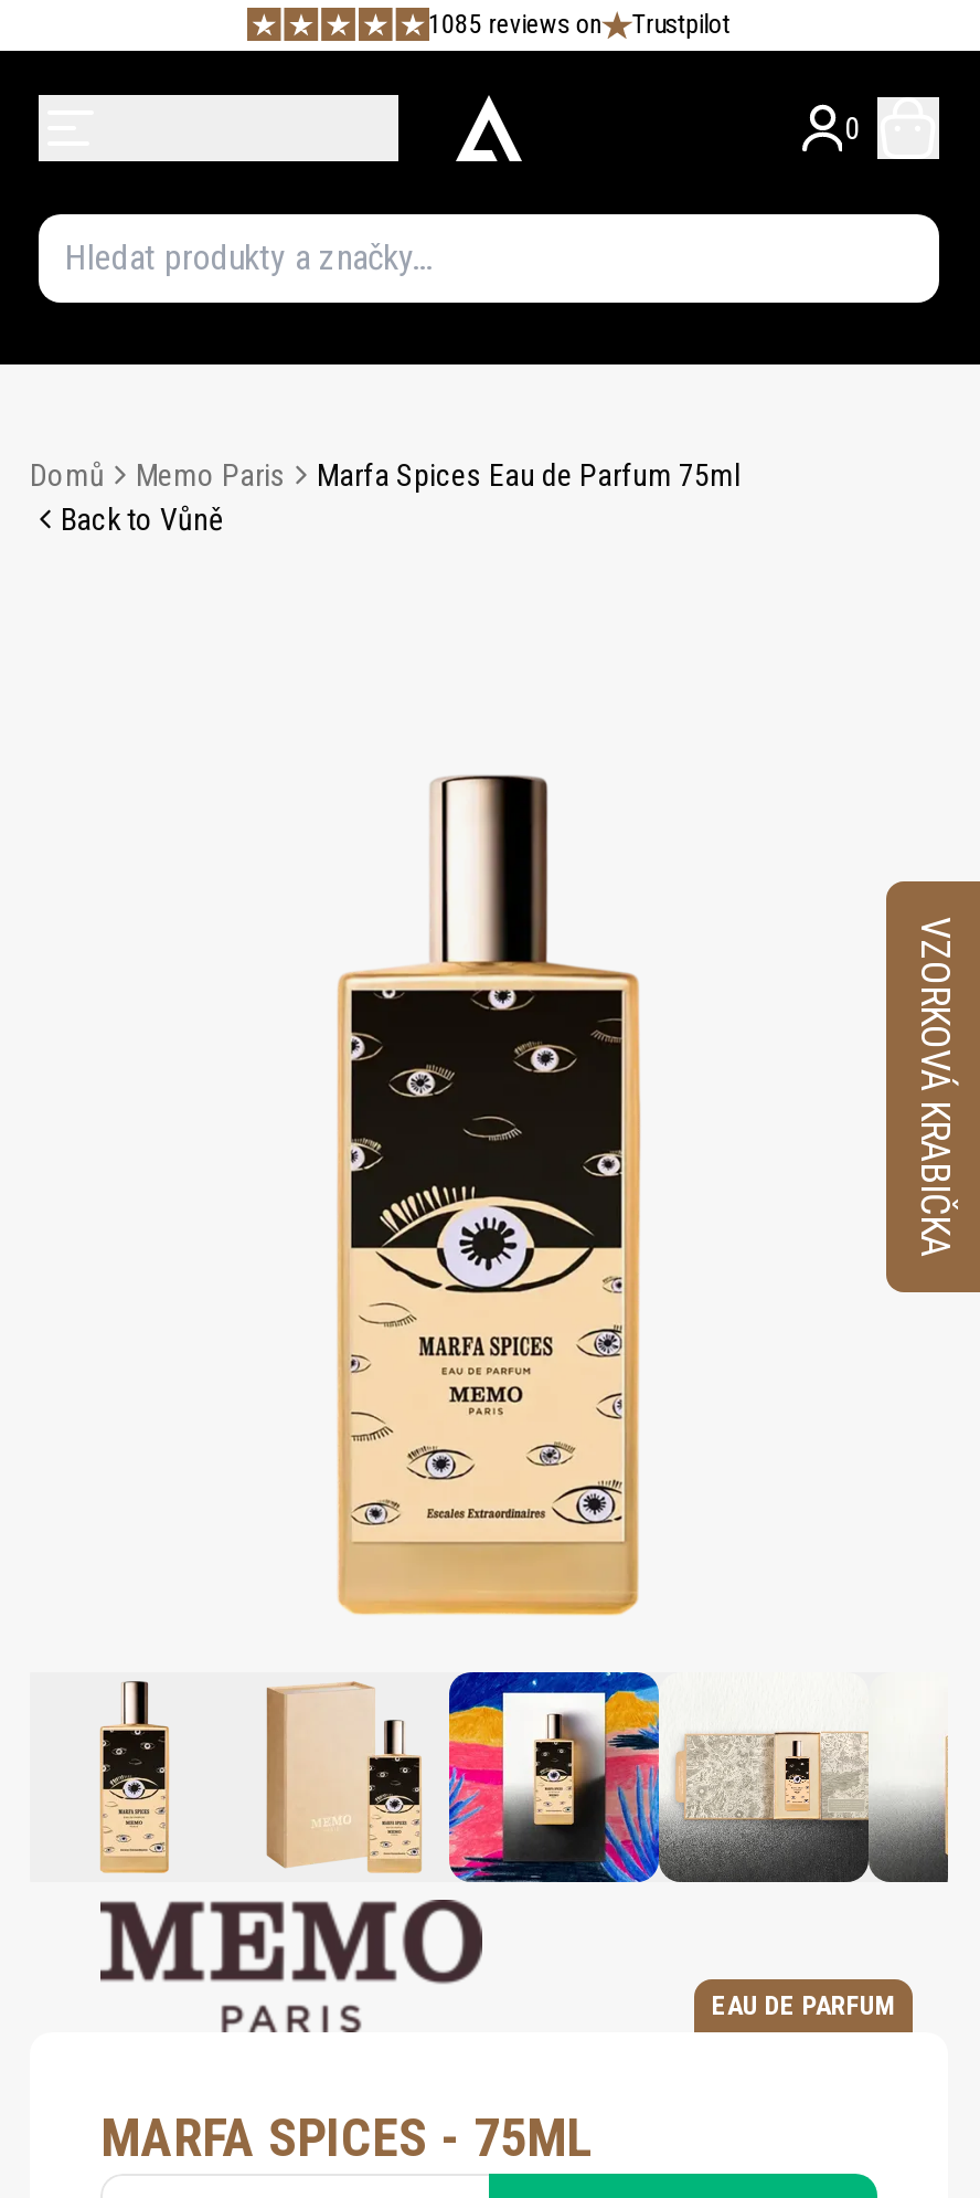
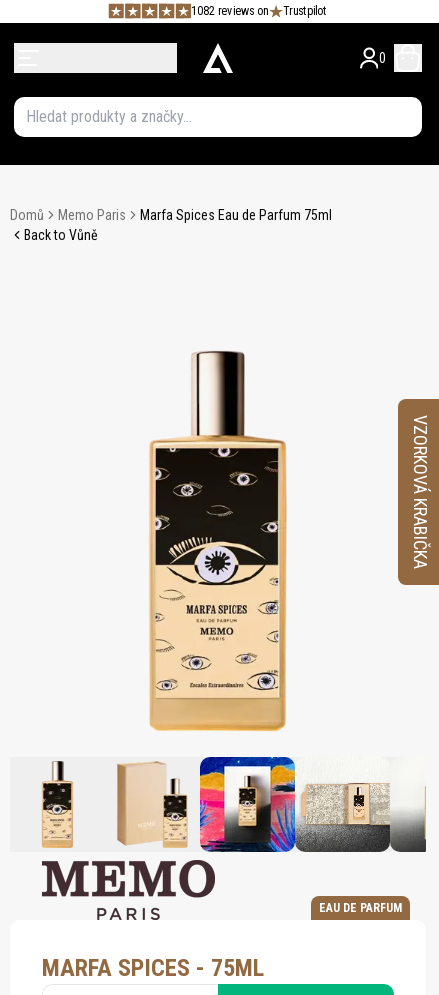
- 1085 reviews on Trustpilot
+ 1082 reviews on Trustpilot
